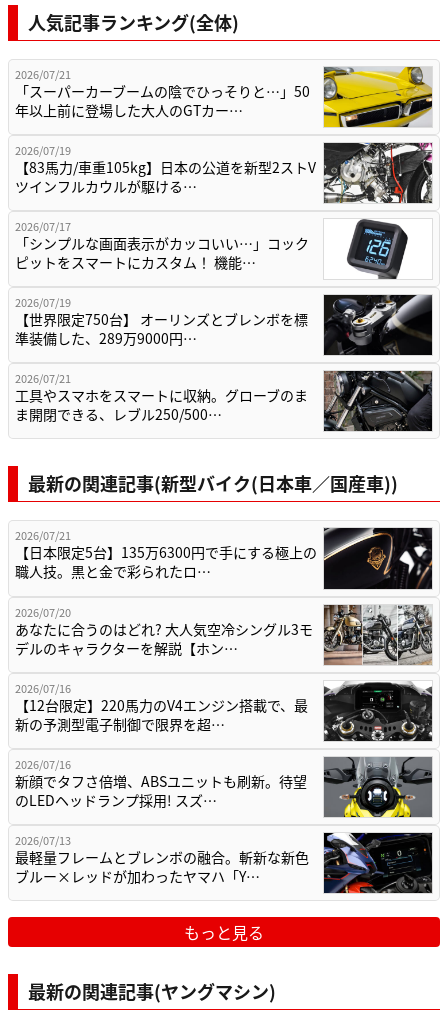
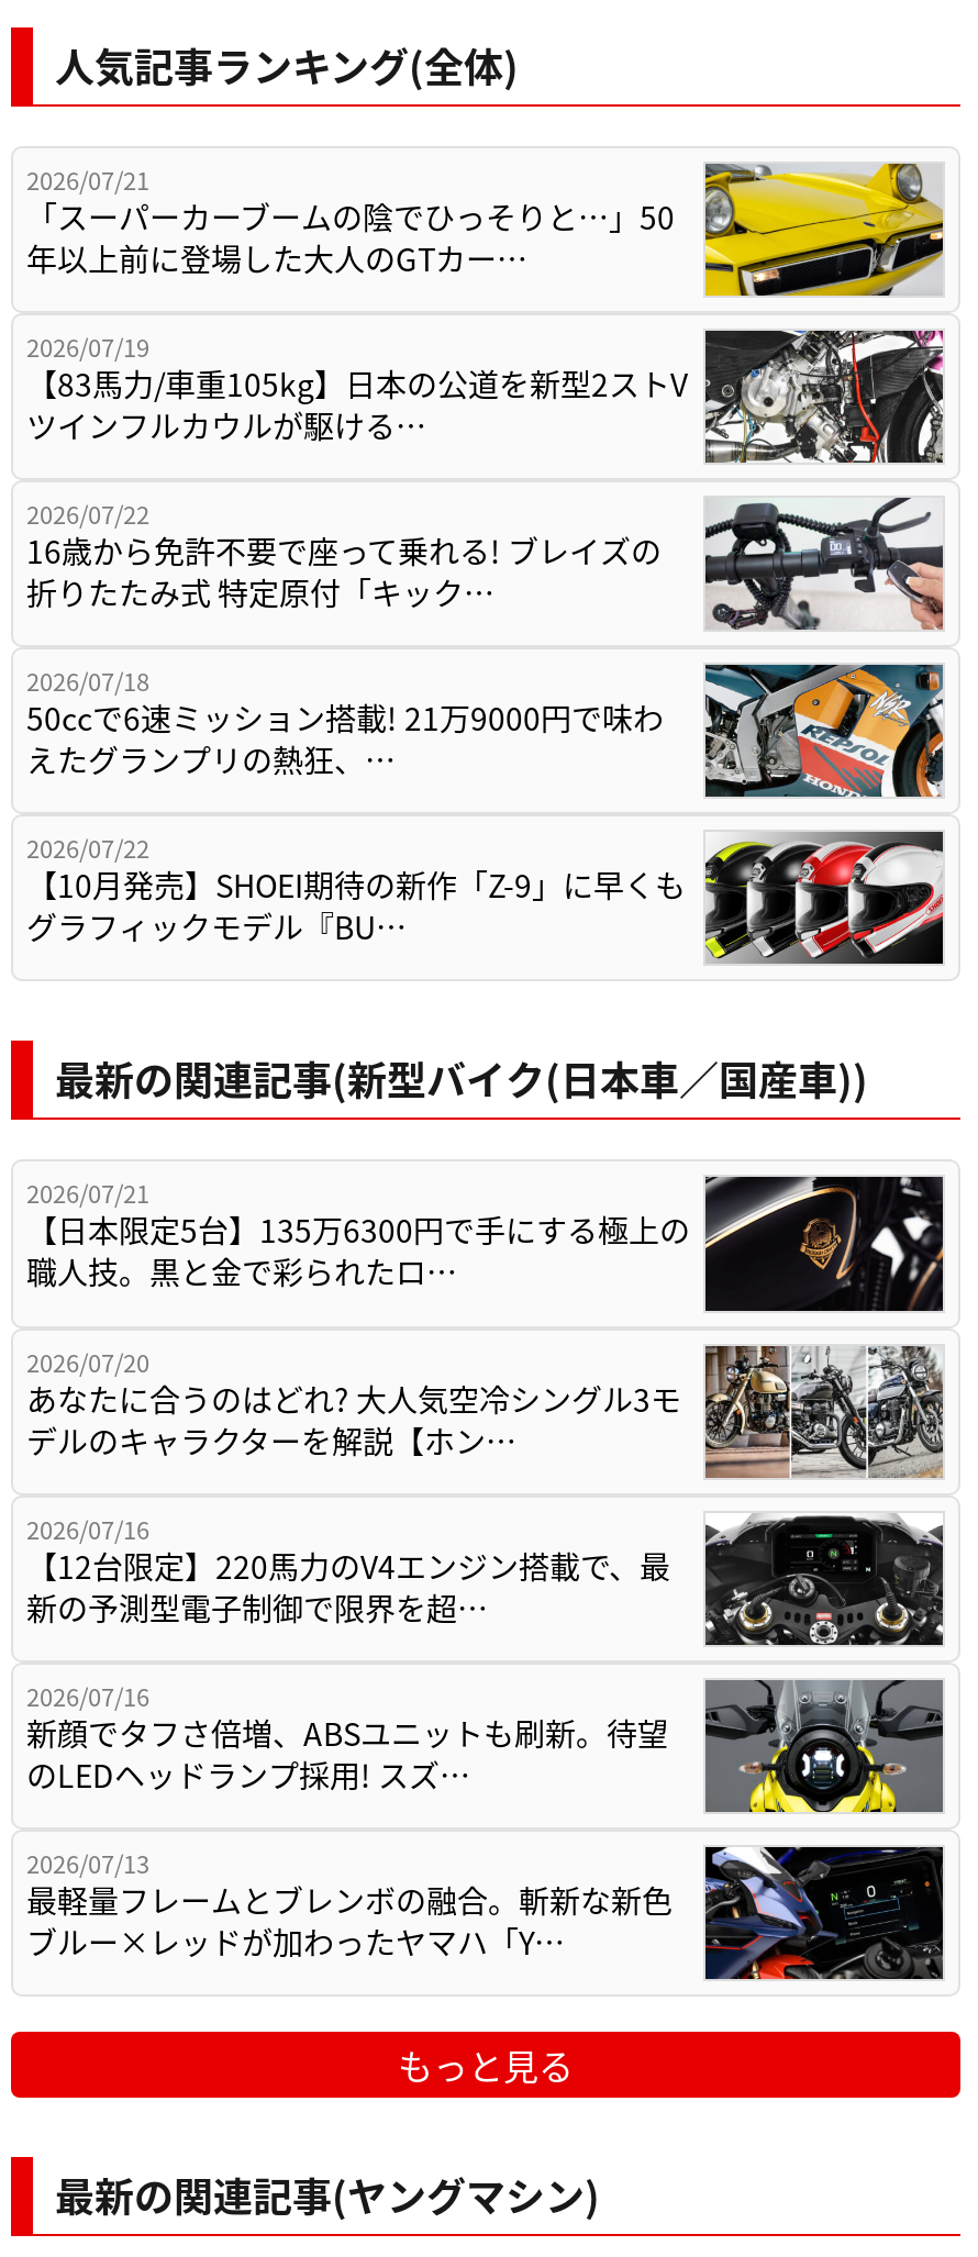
- [image]
- 2026/07/17
- 「シンプルな画面表示がカッコいい…」コック
- ピットをスマートにカスタム！ 機能…
+ [image]
+ 2026/07/22
+ 16歳から免許不要で座って乗れる! ブレイズの
+ 折りたたみ式 特定原付「キック…

- [image]
- 2026/07/19
- 【世界限定750台】 オーリンズとブレンボを標
- 準装備した、289万9000円…
+ [image]
+ 2026/07/18
+ 50ccで6速ミッション搭載! 21万9000円で味わ
+ えたグランプリの熱狂、…

- [image]
- 2026/07/21
- 工具やスマホをスマートに収納。グローブのま
- ま開閉できる、レブル250/500…
+ [image]
+ 2026/07/22
+ 【10月発売】SHOEI期待の新作「Z-9」に早くも
+ グラフィックモデル『BU…
